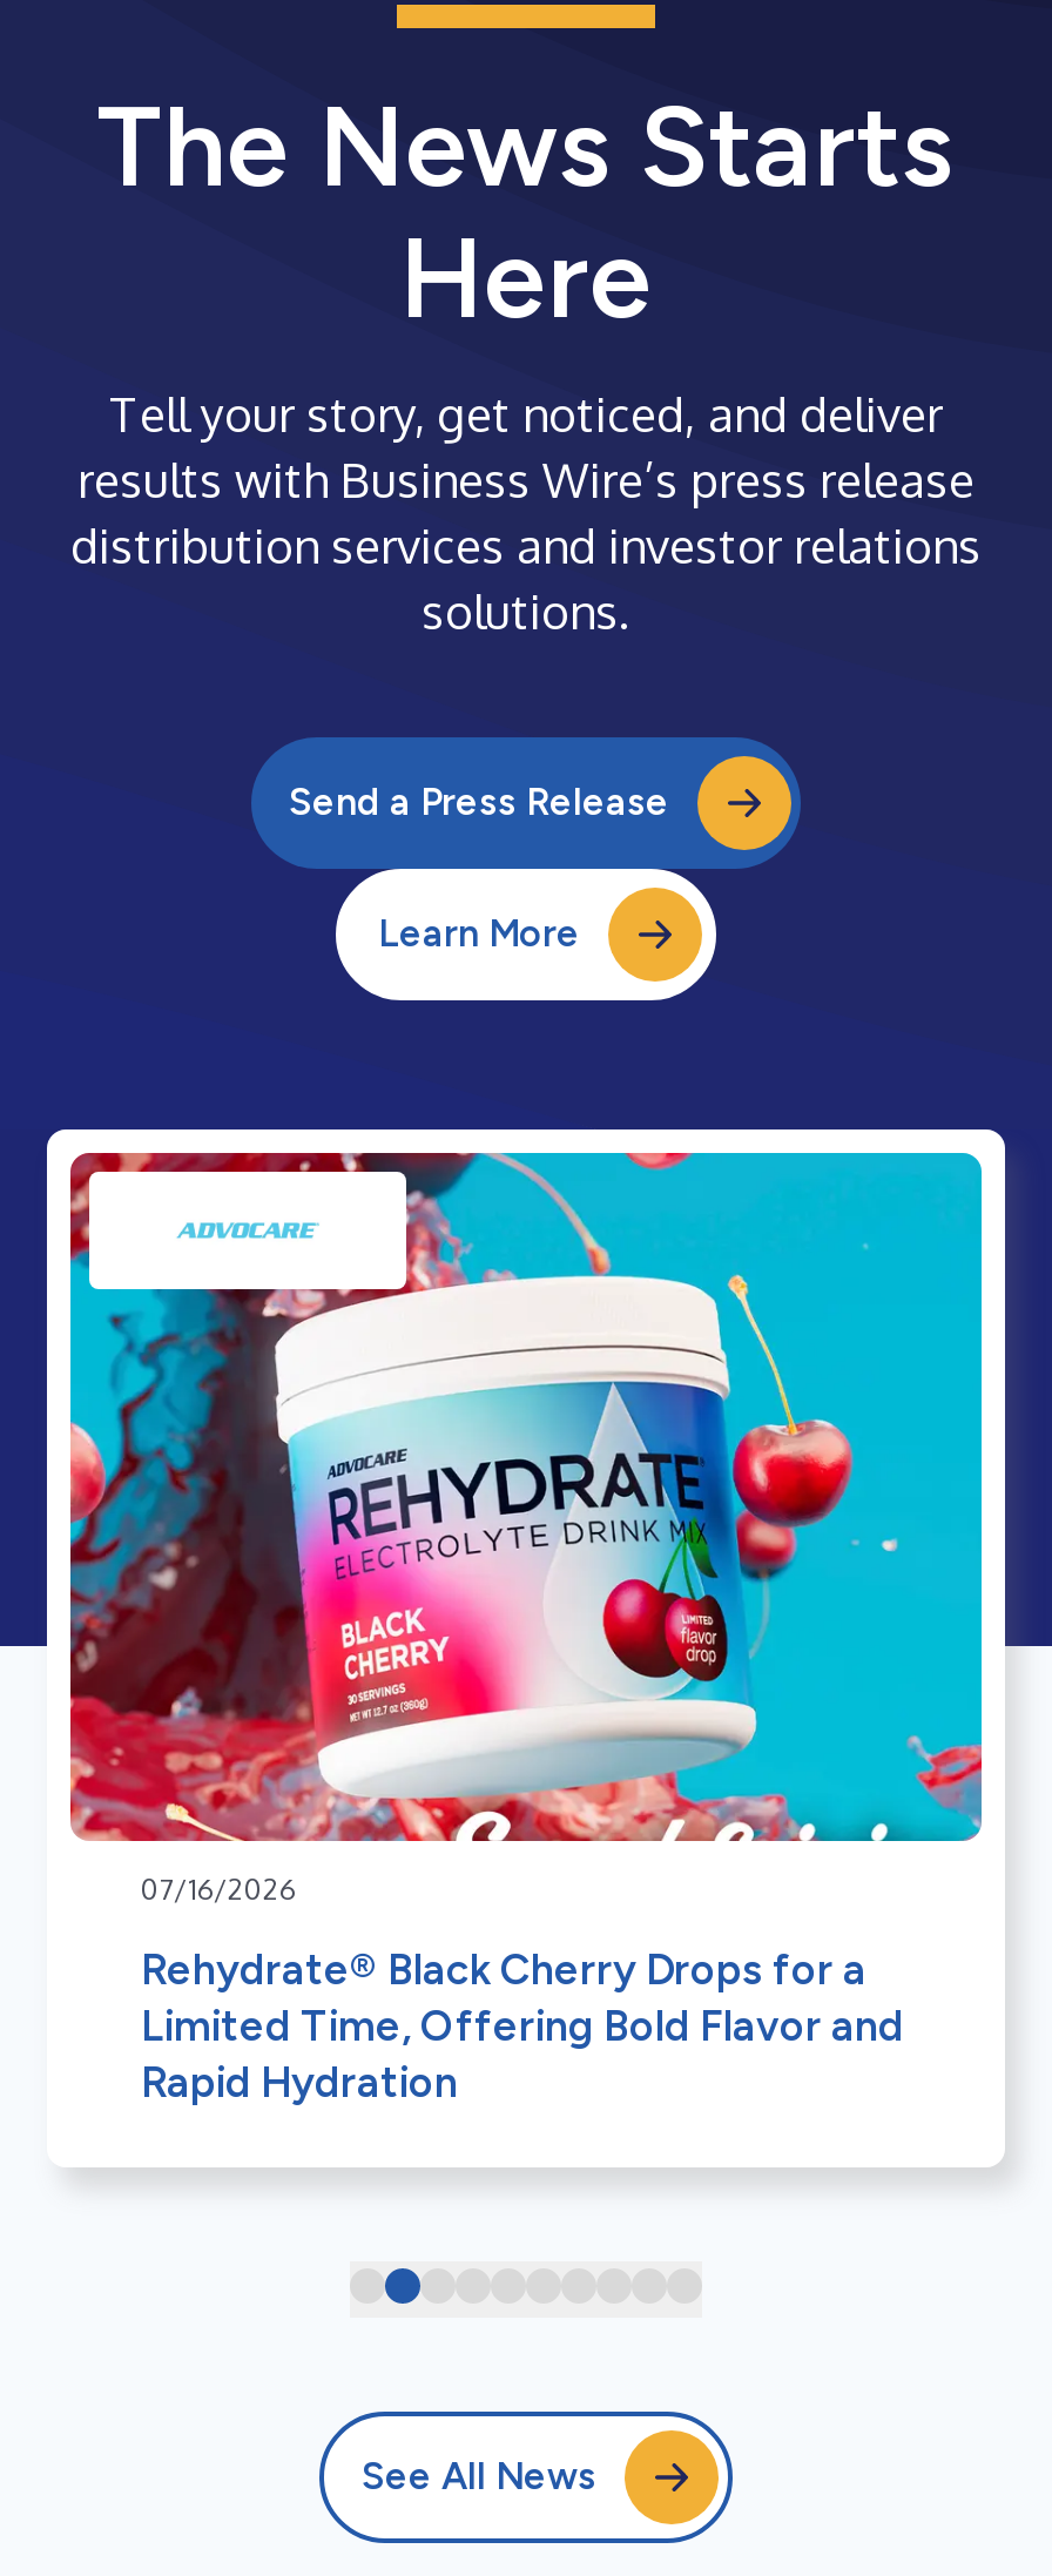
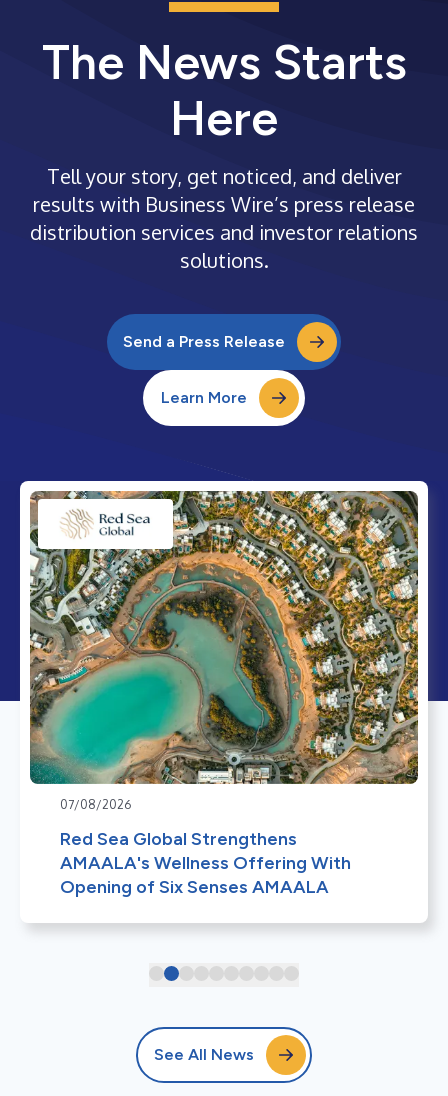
- [image]
- 07/16/2026
+ [image]
+ 07/08/2026

- Rehydrate® Black Cherry Drops for a
- Limited Time, Offering Bold Flavor and
- Rapid Hydration
+ Red Sea Global Strengthens
+ AMAALA's Wellness Offering With
+ Opening of Six Senses AMAALA
